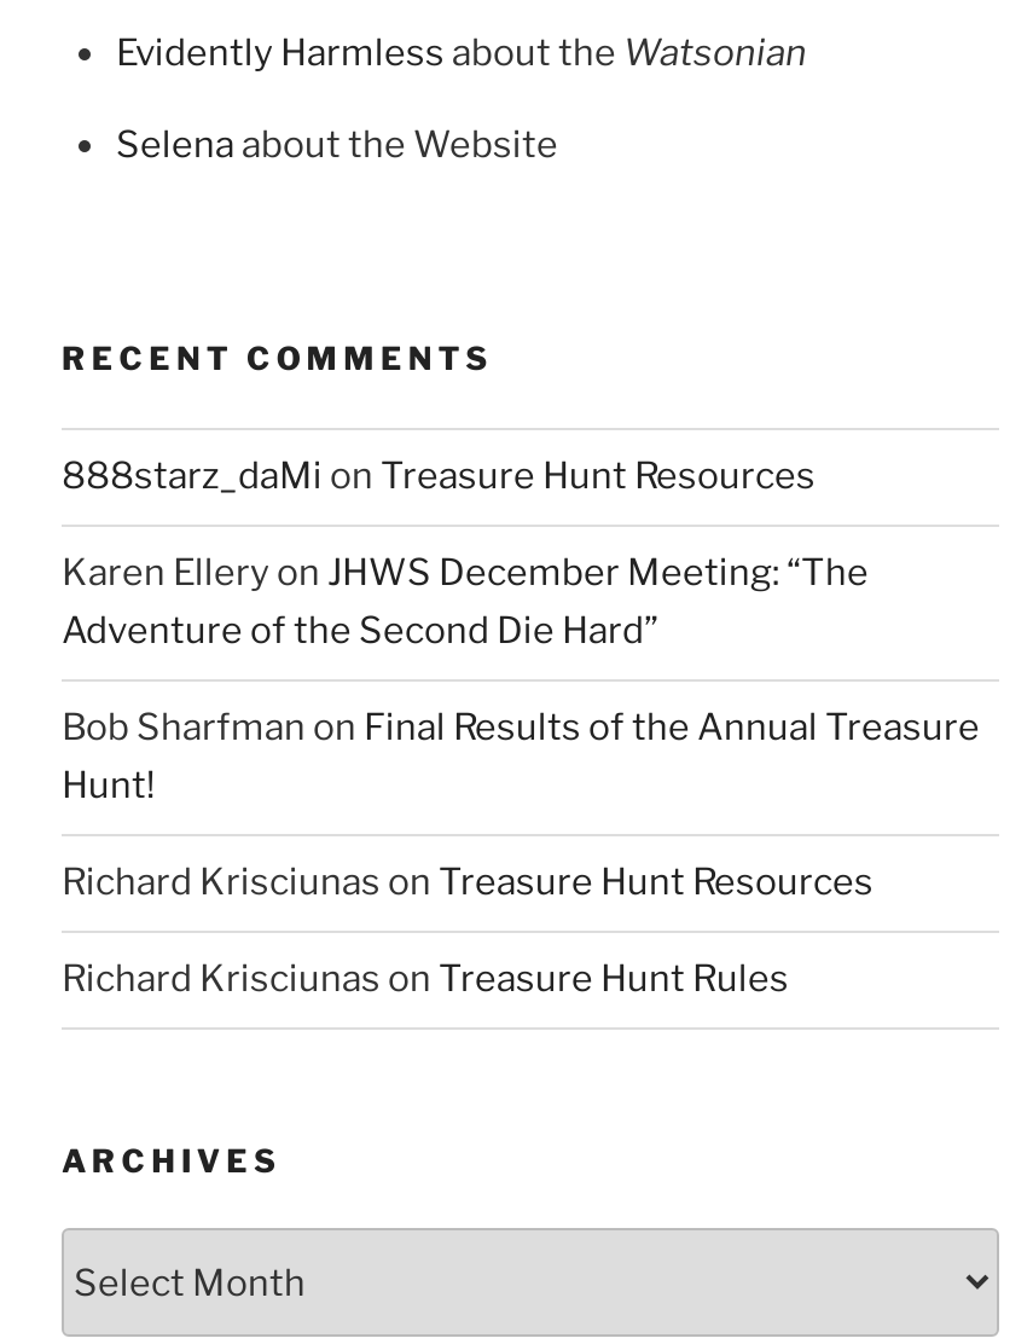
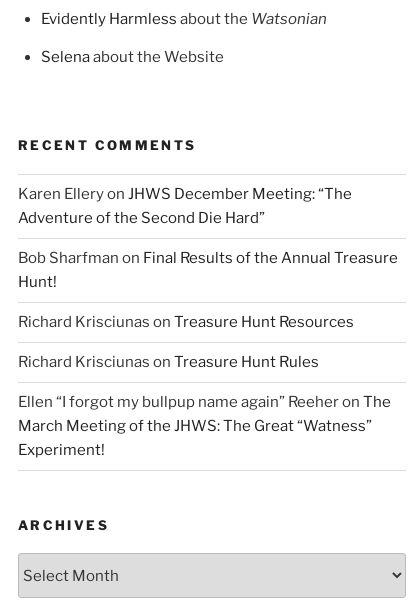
- 888starz_daMi on Treasure Hunt Resources

moved up: Karen Ellery on JHWS December Meeting: “The | Adventure of the Second Die Hard” | Bob Sharfman on Final Results of the Annual Treasure | Hunt! | Richard Krisciunas on Treasure Hunt Resources | Richard Krisciunas on Treasure Hunt Rules

+ Ellen “I forgot my bullpup name again” Reeher on The
+ March Meeting of the JHWS: The Great “Watness”
+ Experiment!
